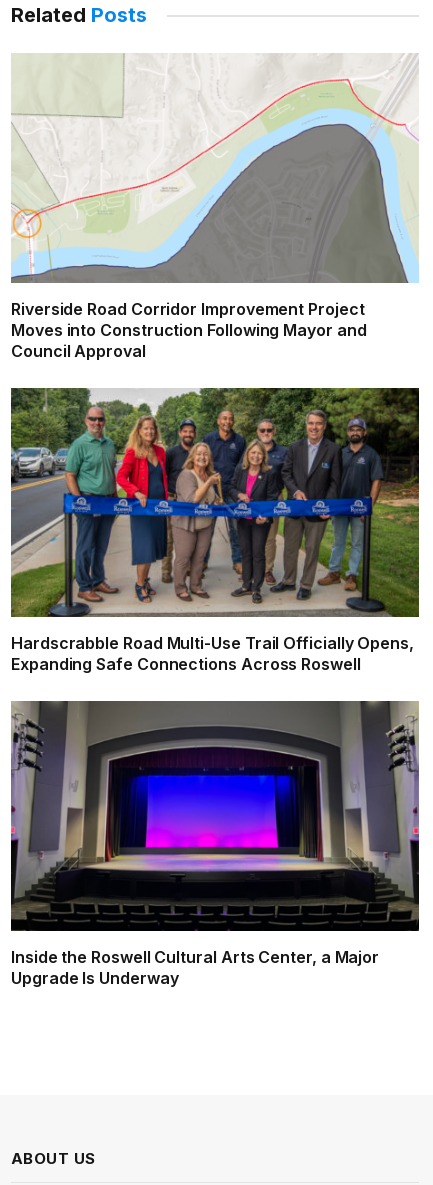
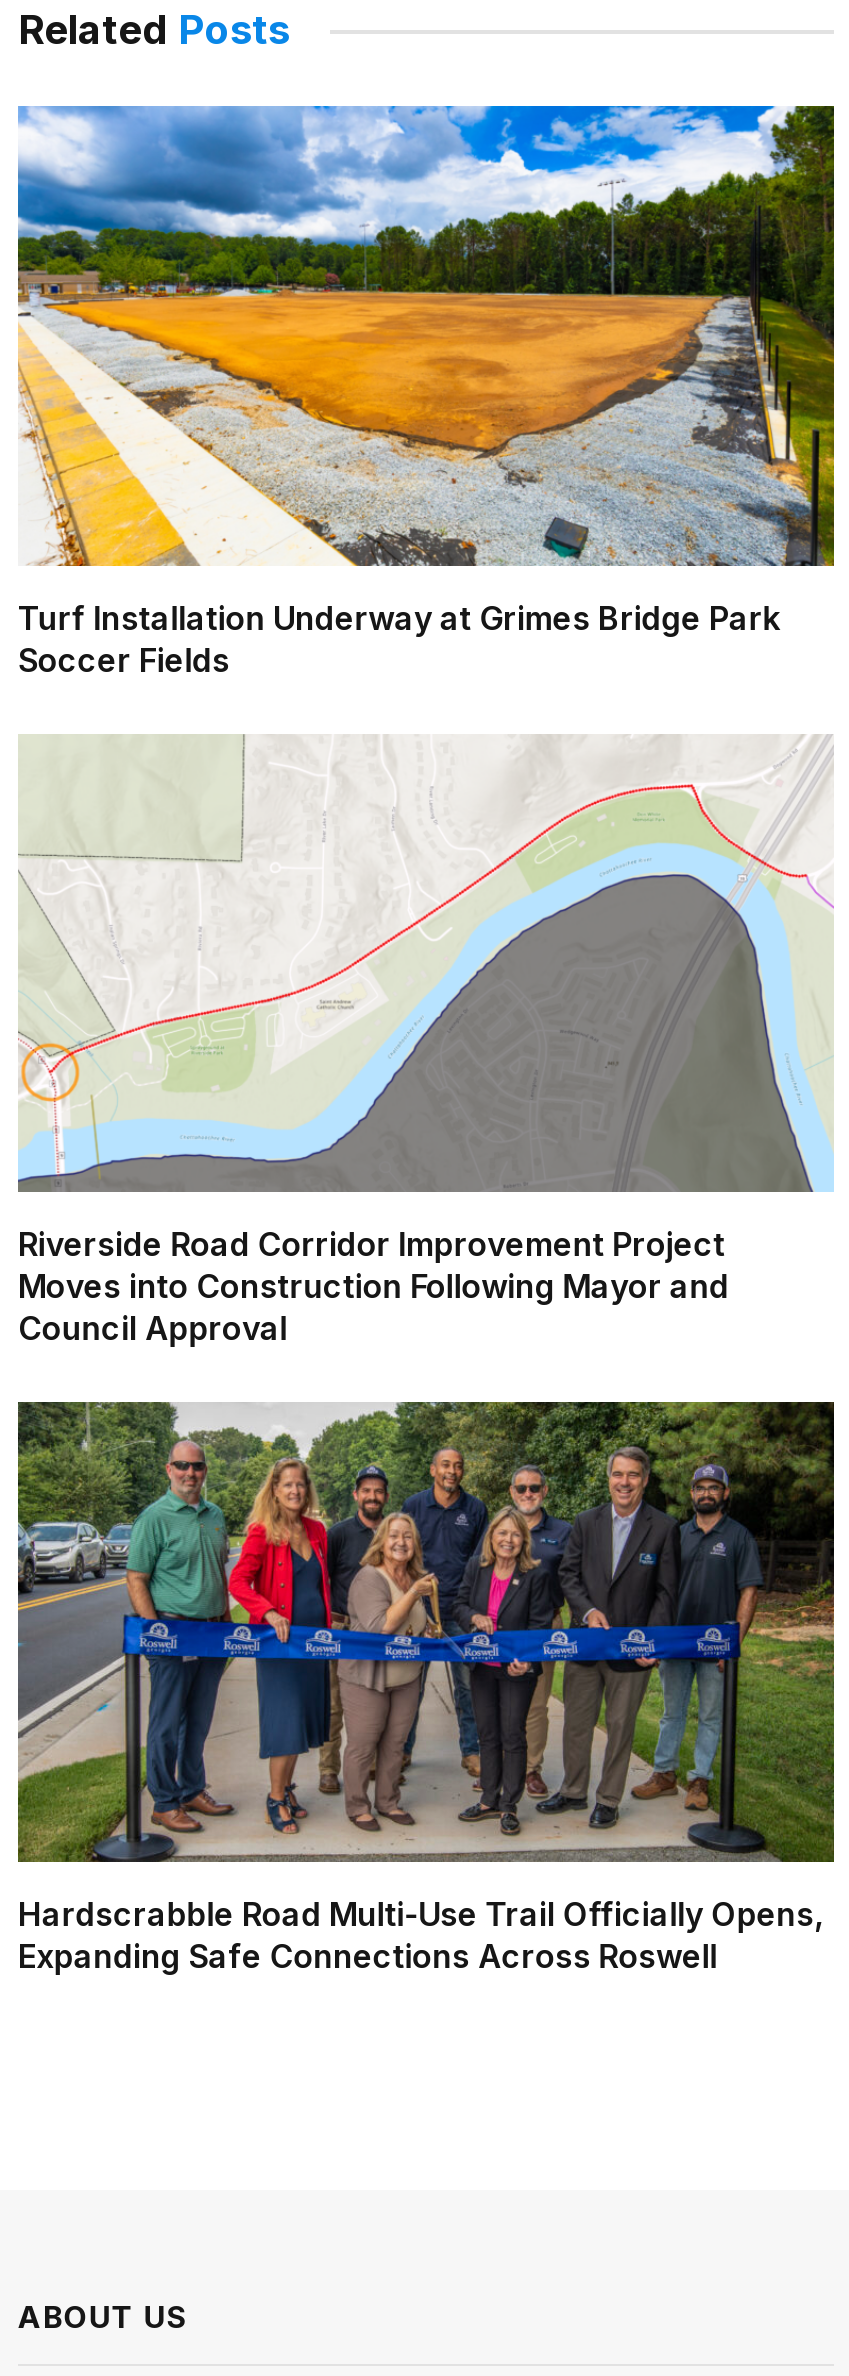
+ [image]
+ Turf Installation Underway at Grimes Bridge Park
+ Soccer Fields

moved down: [image] | Riverside Road Corridor Improvement Project | Moves into Construction Following Mayor and | Council Approval | Hardscrabble Road Multi-Use Trail Officially Opens, | Expanding Safe Connections Across Roswell

- [image]
- Inside the Roswell Cultural Arts Center, a Major
- Upgrade Is Underway
